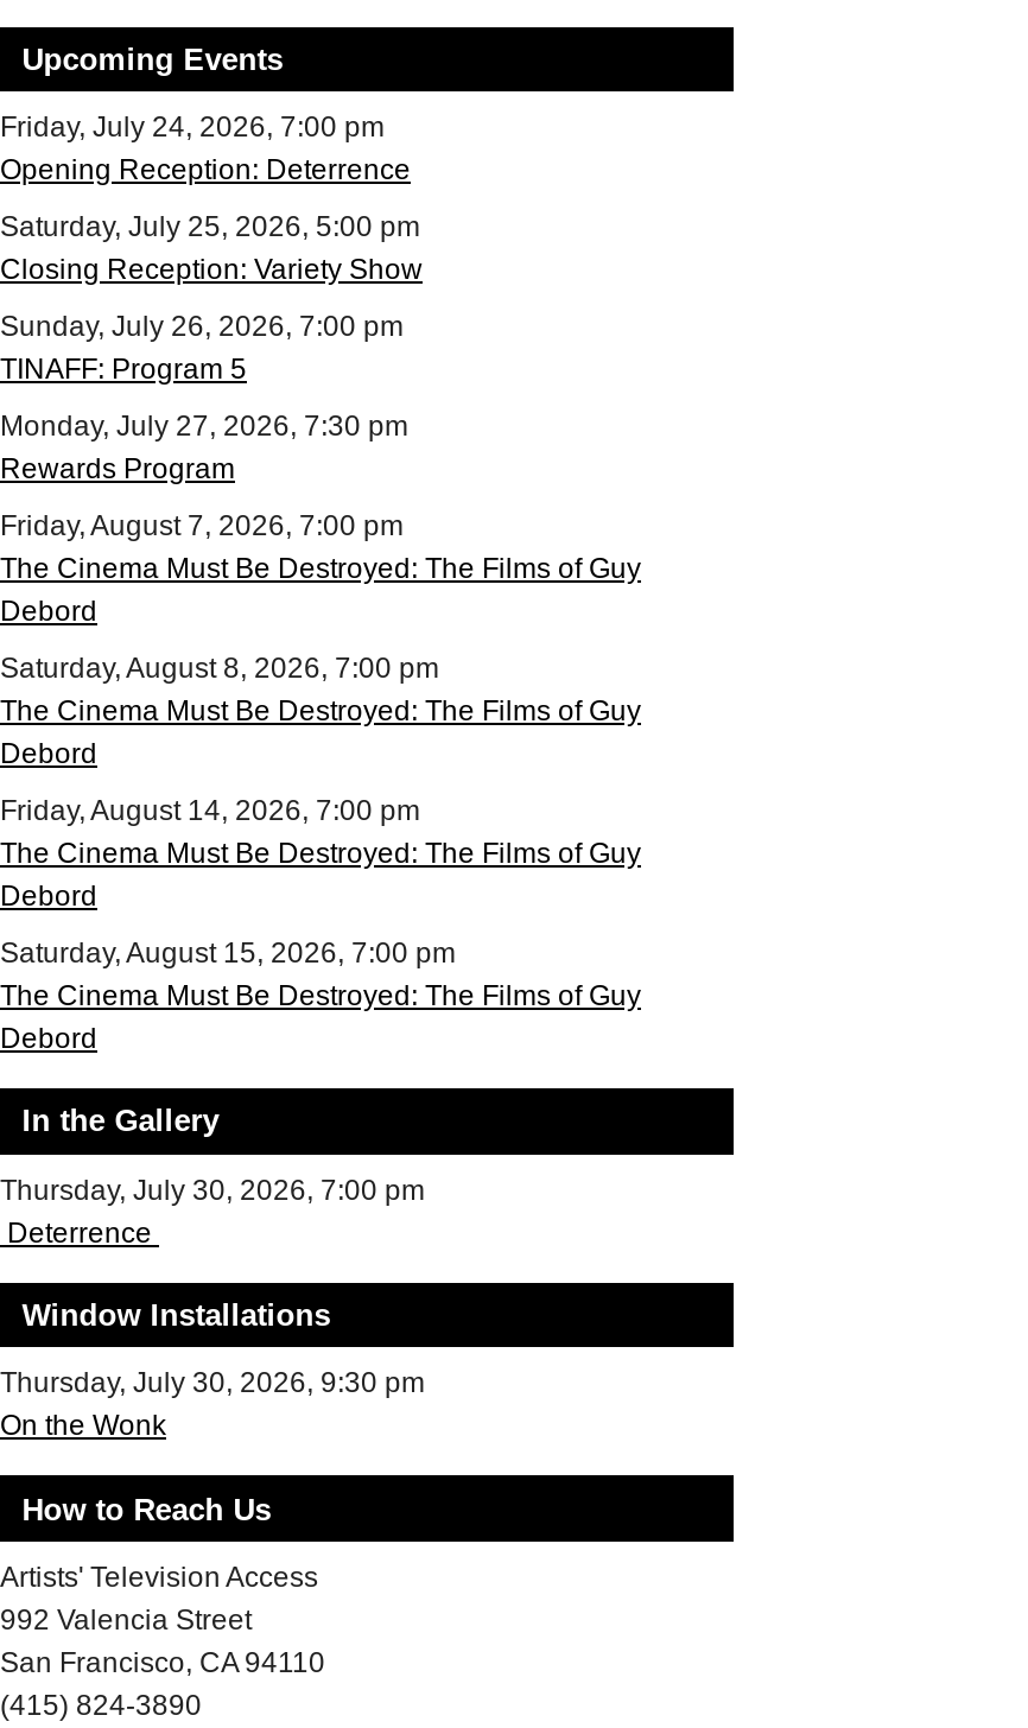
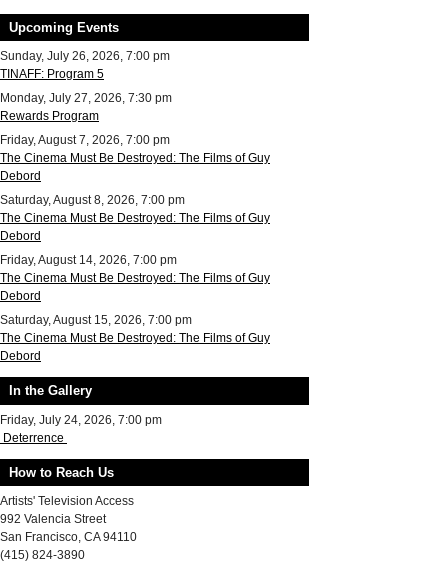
moved down: Friday, July 24, 2026, 7:00 pm

- Opening Reception: Deterrence
- Saturday, July 25, 2026, 5:00 pm
- Closing Reception: Variety Show

- Thursday, July 30, 2026, 7:00 pm

- Window Installations
- Thursday, July 30, 2026, 9:30 pm
- On the Wonk
